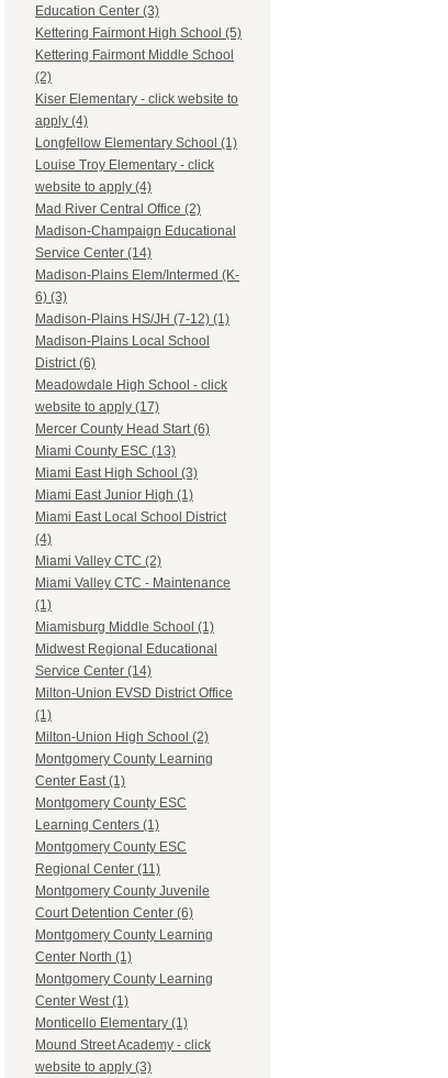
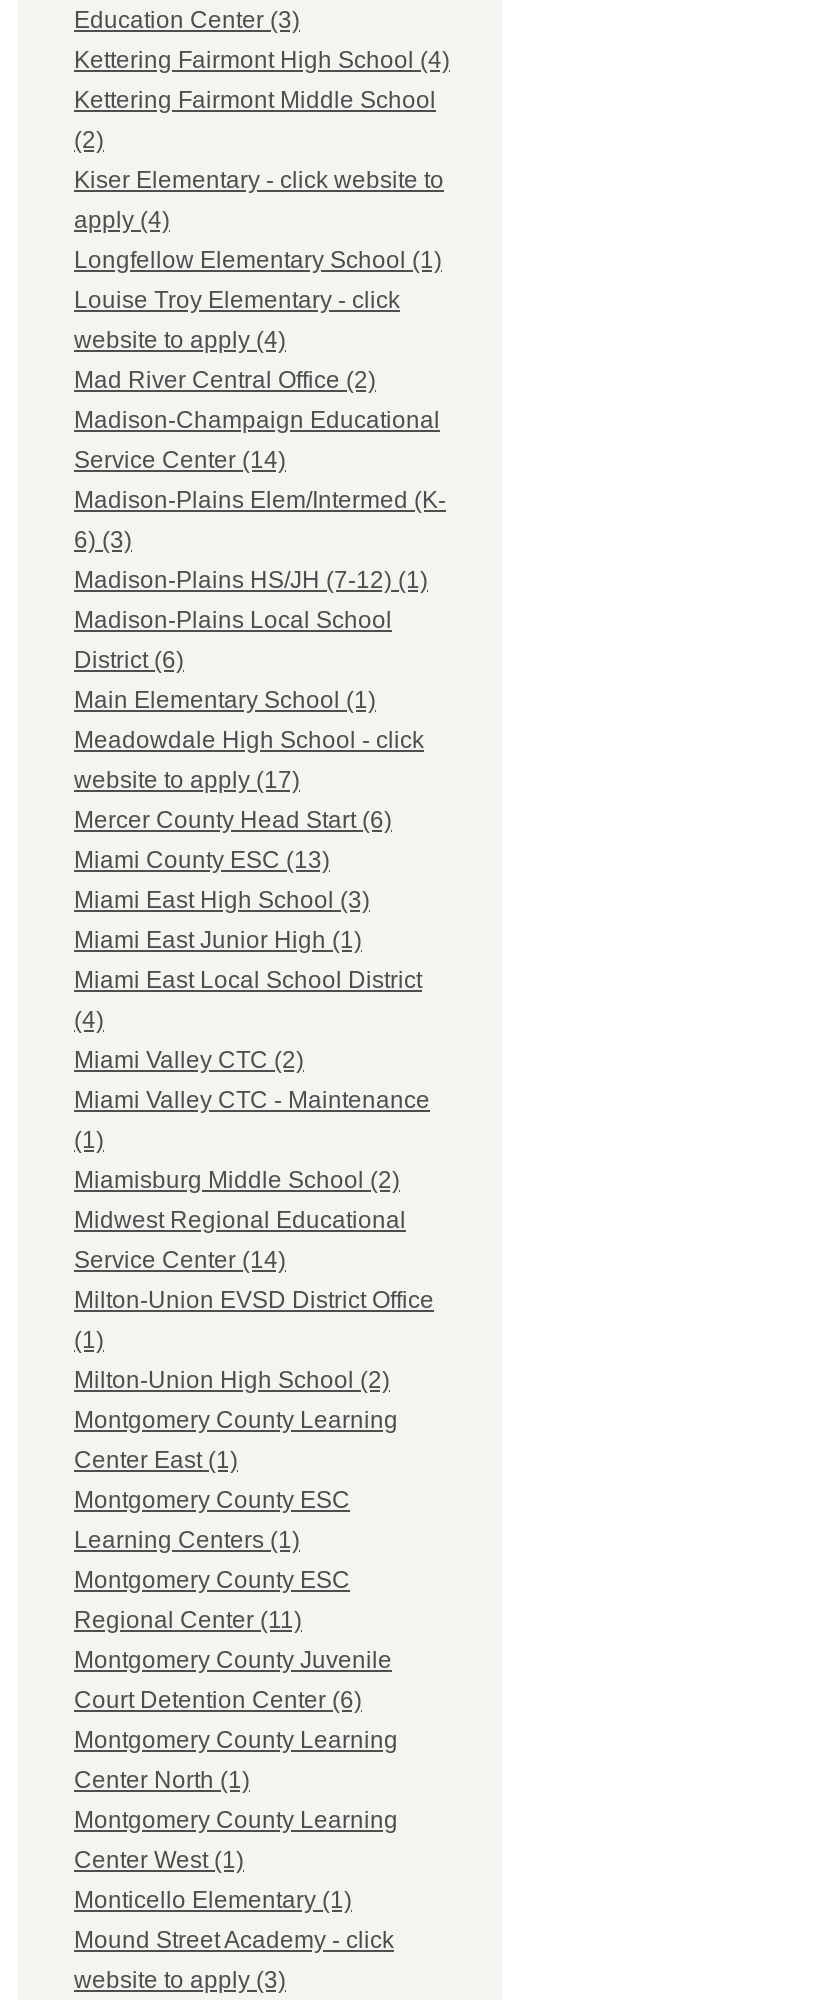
- Kettering Fairmont High School (5)
+ Kettering Fairmont High School (4)

+ Main Elementary School (1)

- Miamisburg Middle School (1)
+ Miamisburg Middle School (2)
